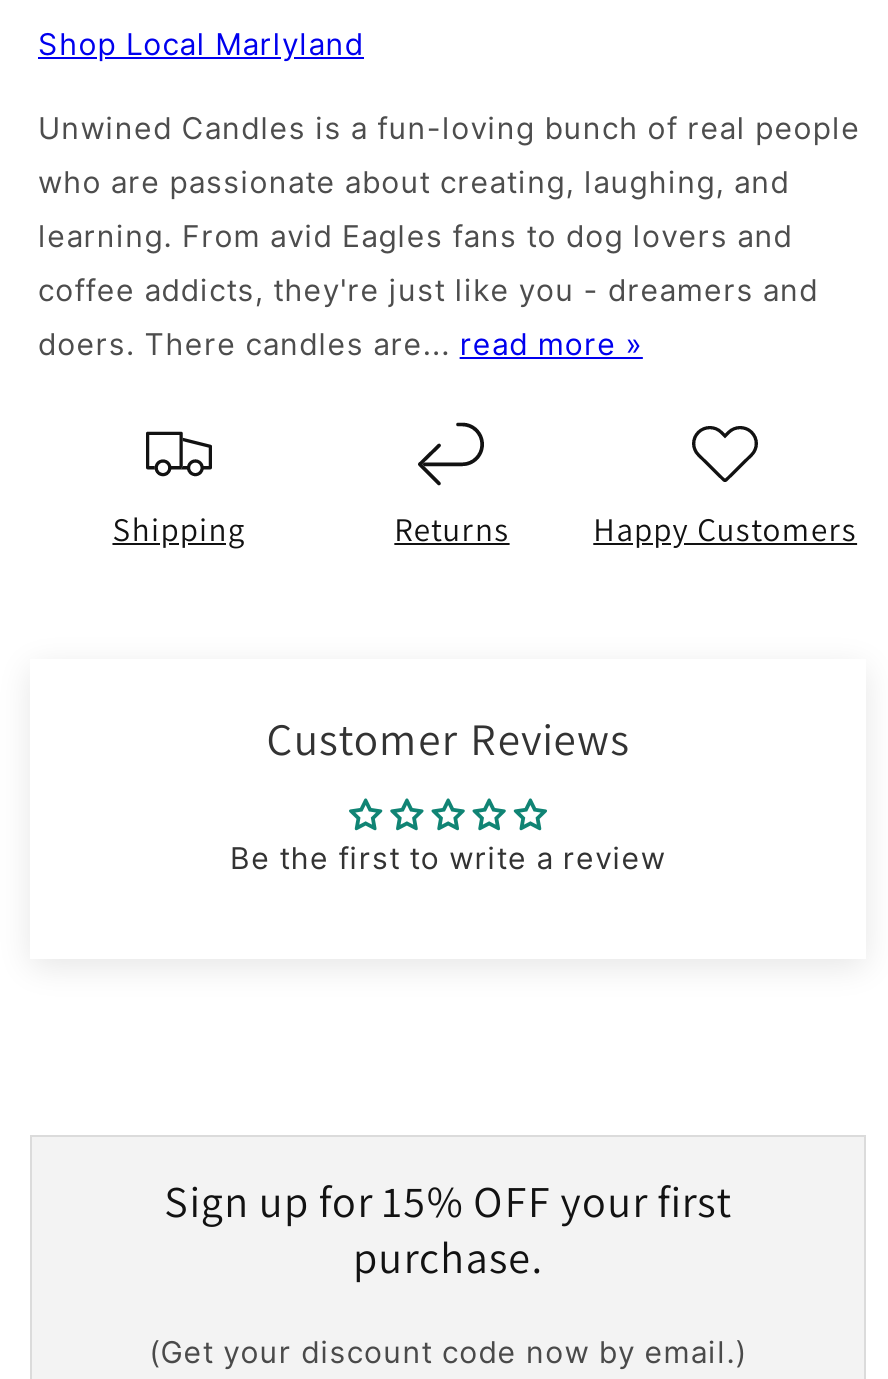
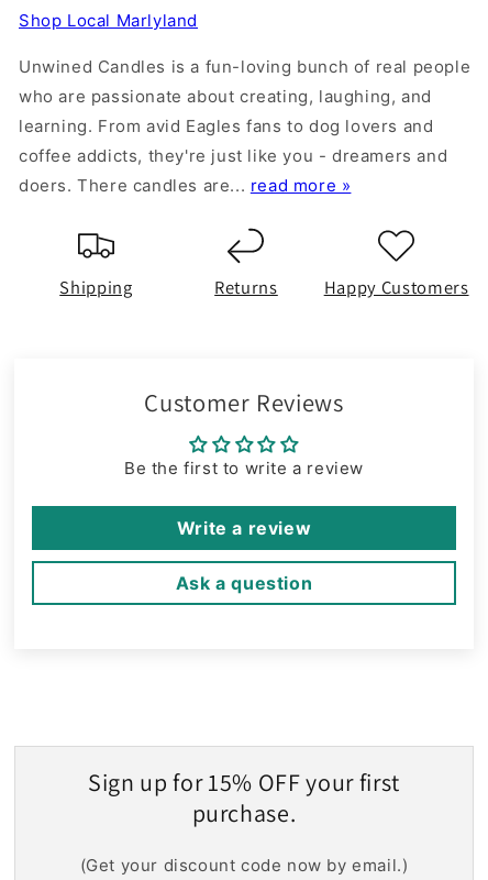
+ Write a review
+ Ask a question
